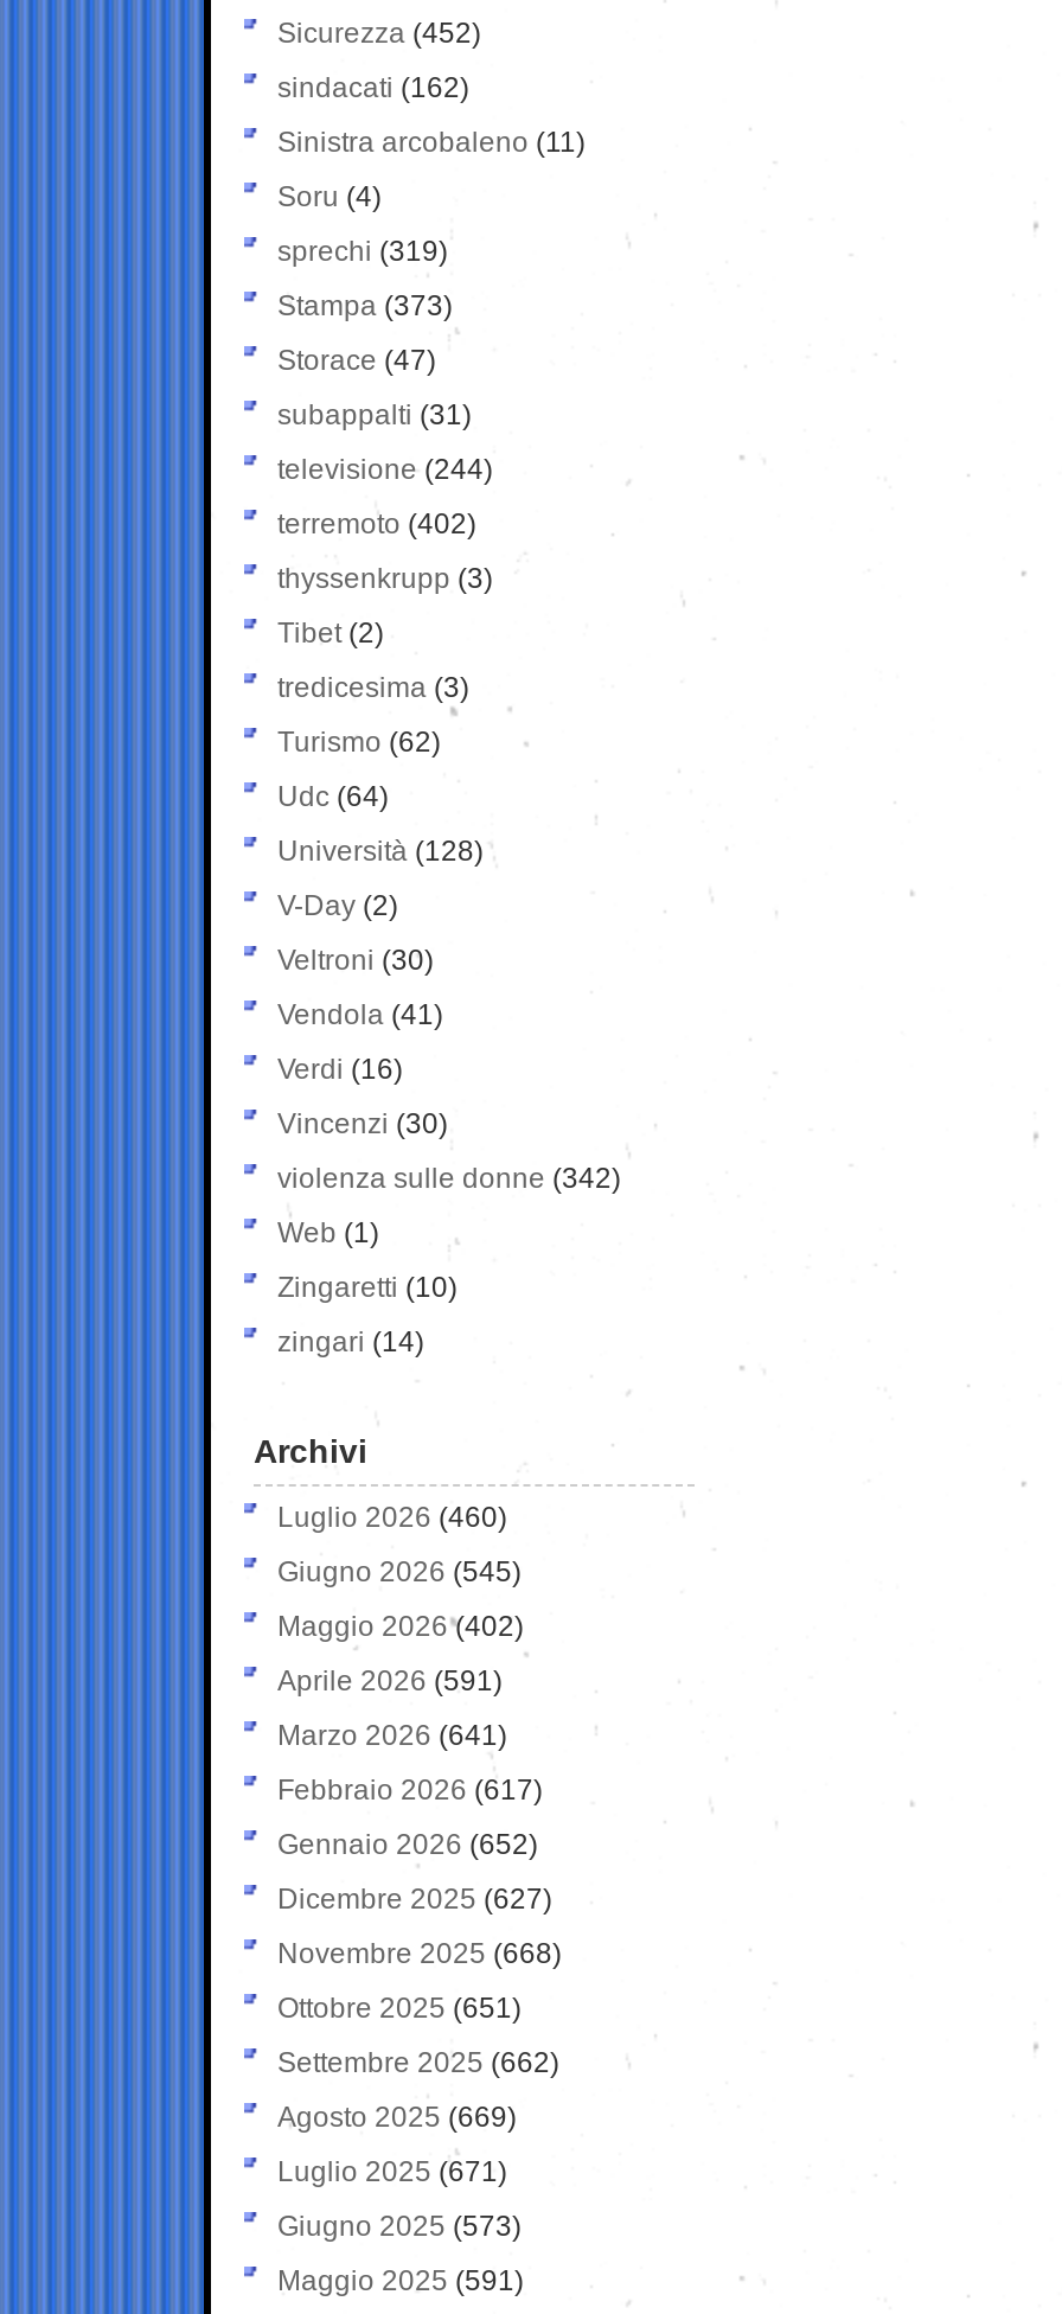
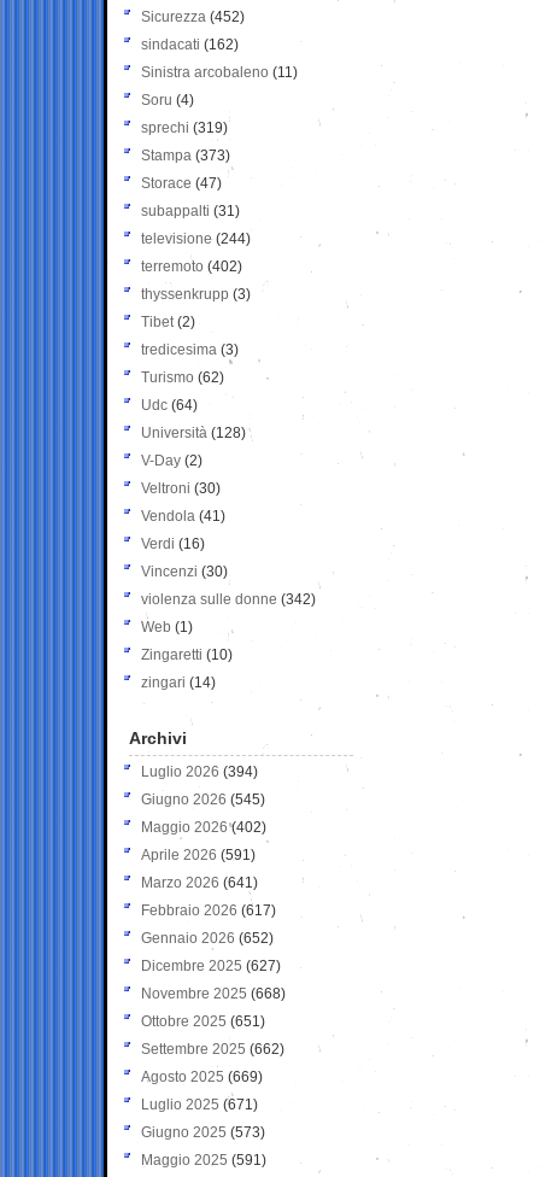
- Luglio 2026 (460)
+ Luglio 2026 (394)
